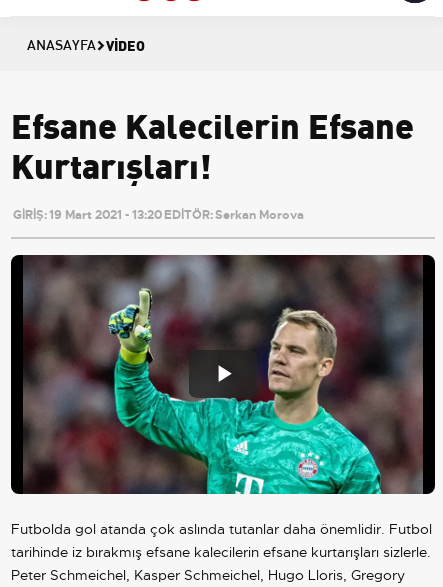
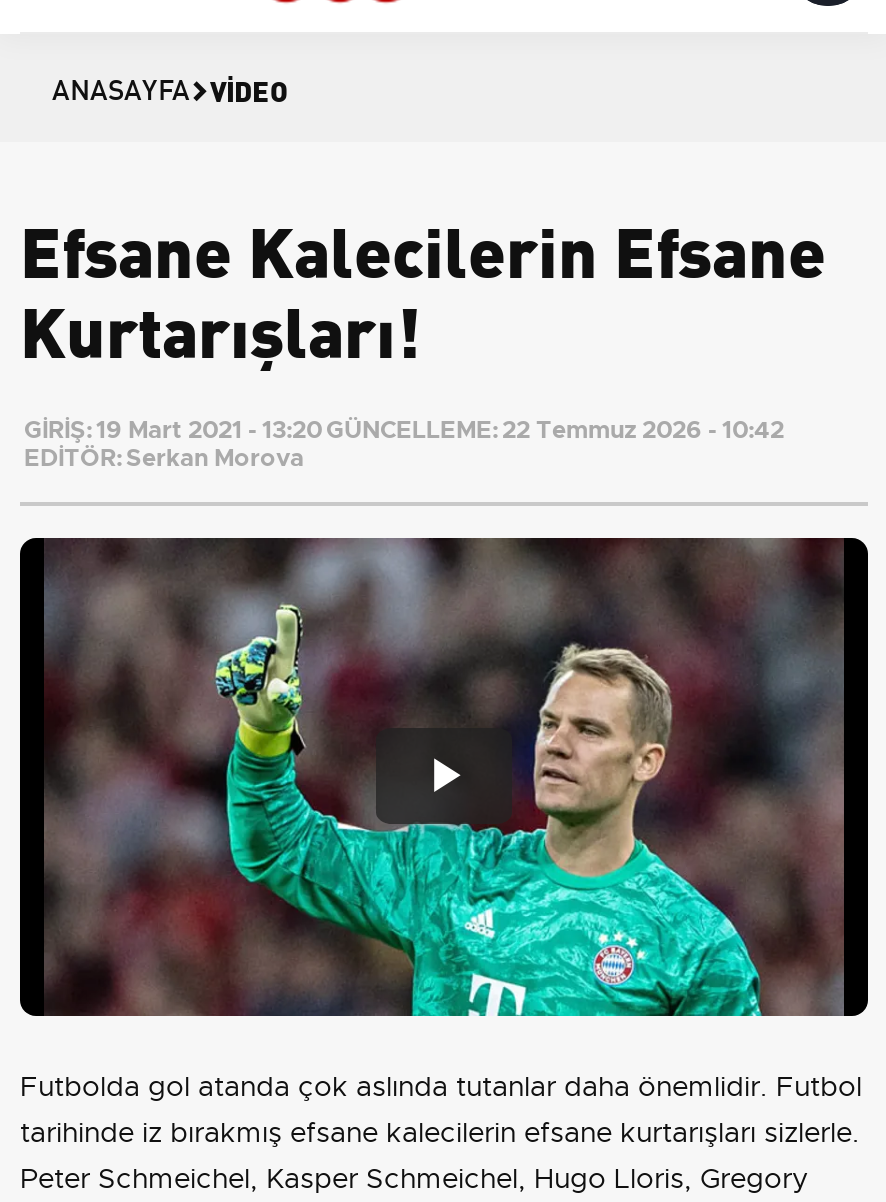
- GİRİŞ: 19 Mart 2021 - 13:20 EDİTÖR: Serkan Morova
+ GİRİŞ: 19 Mart 2021 - 13:20 GÜNCELLEME: 22 Temmuz 2026 - 10:42
+ EDİTÖR: Serkan Morova
